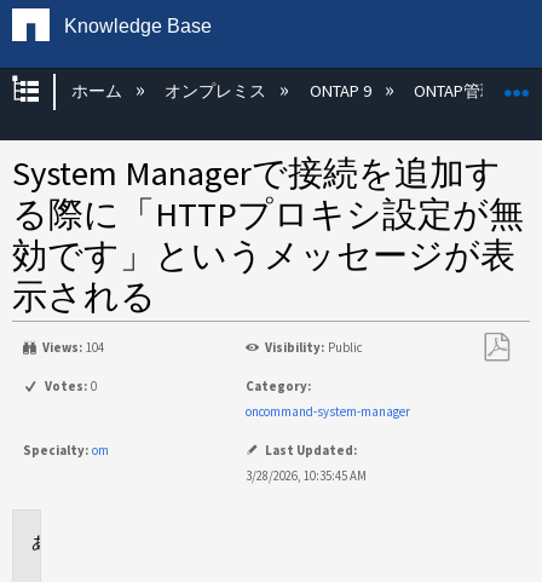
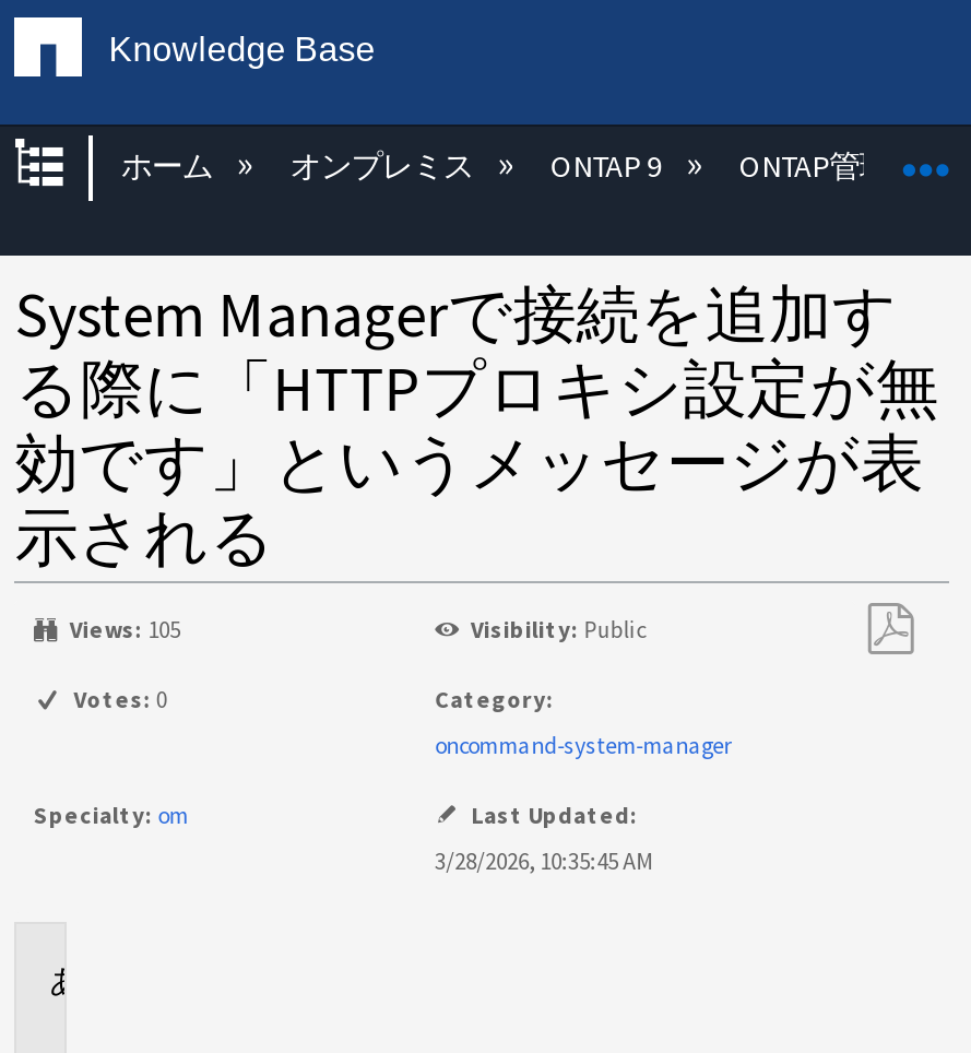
- Views: 104
+ Views: 105
